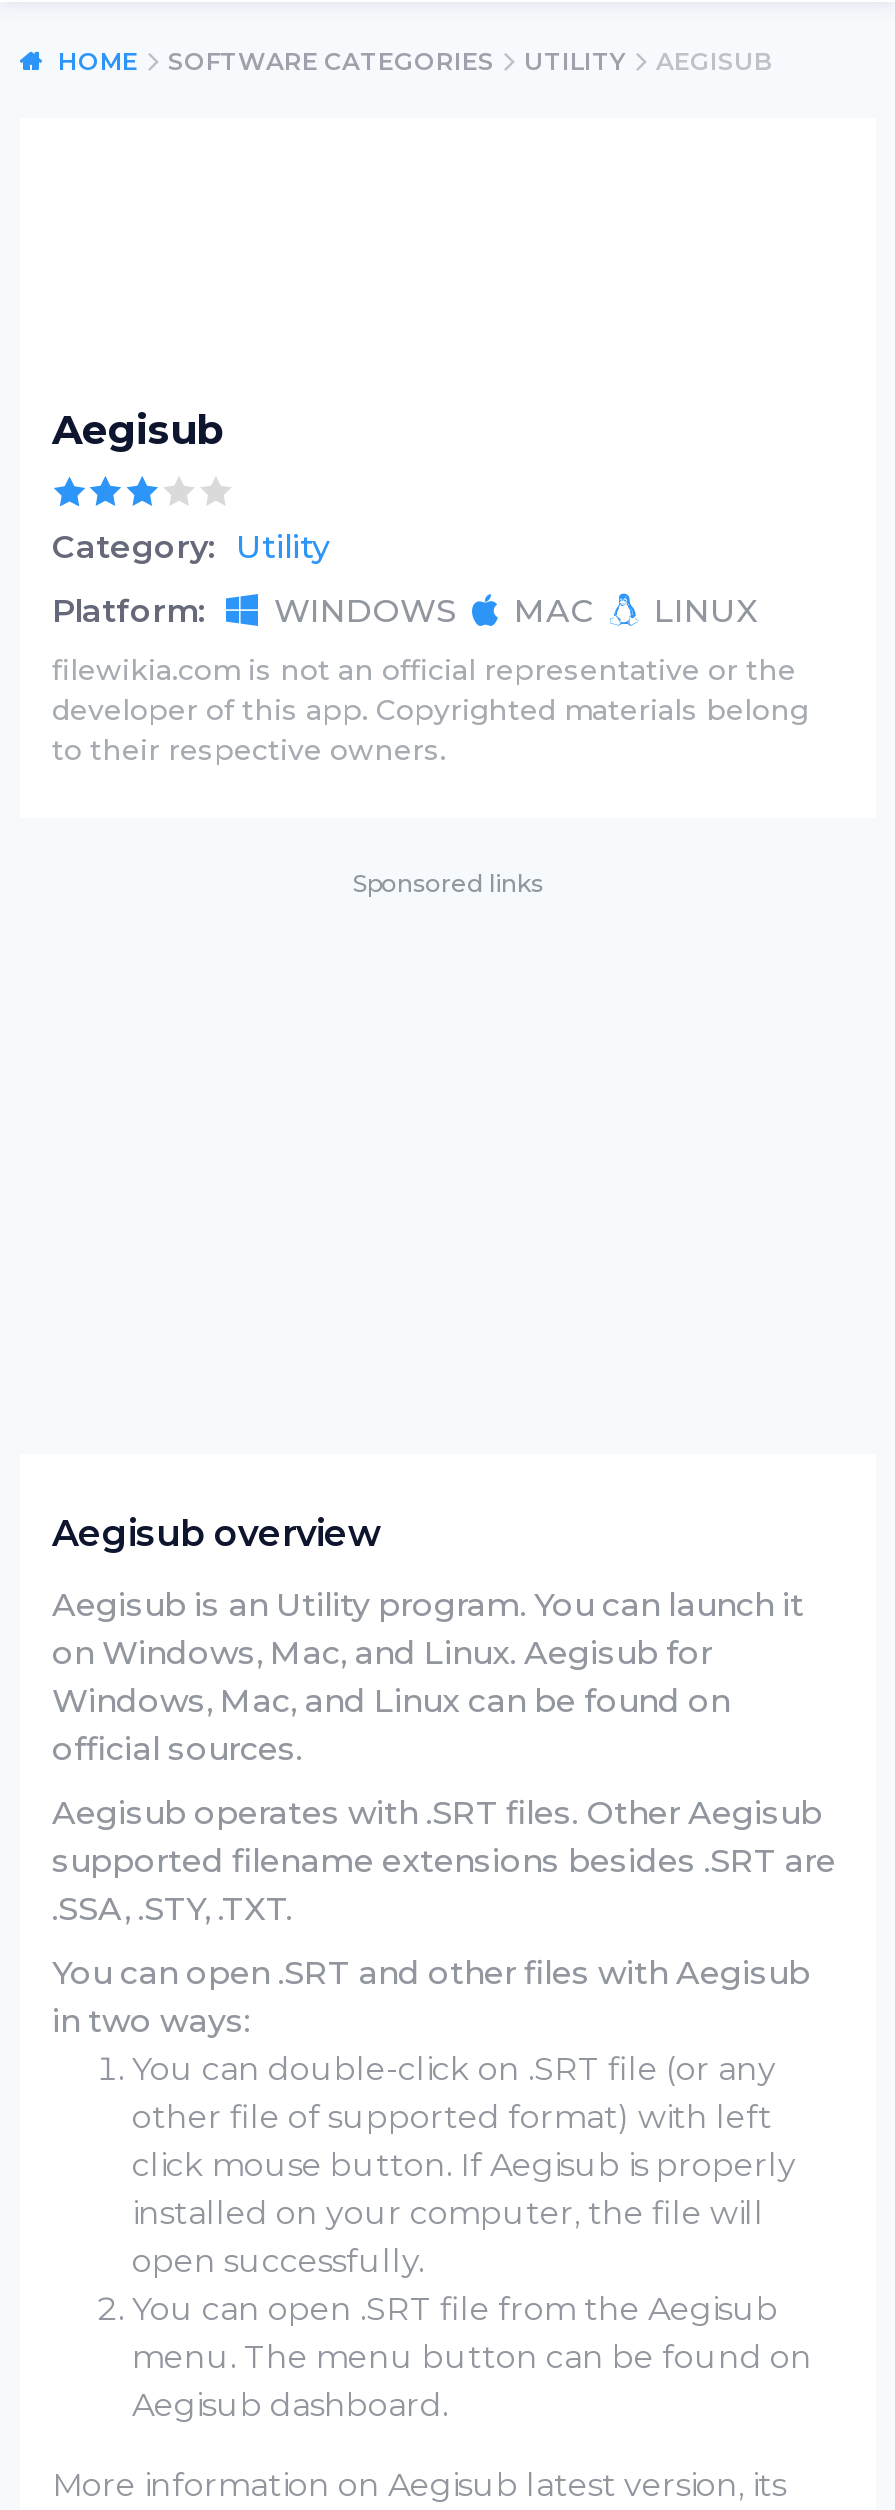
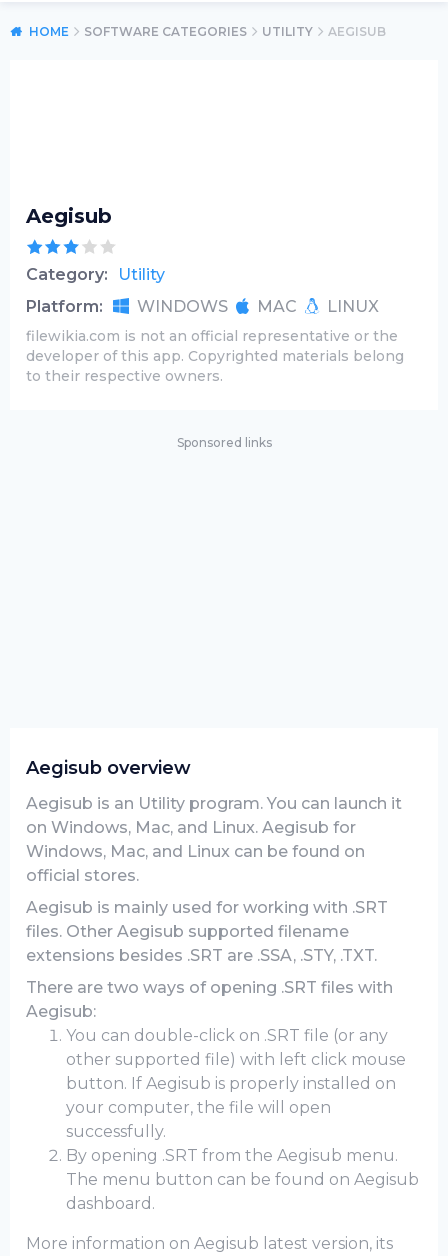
- official sources.
+ official stores.

- Aegisub operates with .SRT files. Other Aegisub
- supported filename extensions besides .SRT are
- .SSA, .STY, .TXT.
+ Aegisub is mainly used for working with .SRT
+ files. Other Aegisub supported filename
+ extensions besides .SRT are .SSA, .STY, .TXT.

- You can open .SRT and other files with Aegisub
- in two ways:
+ There are two ways of opening .SRT files with
+ Aegisub:

- other file of supported format) with left
- click mouse button. If Aegisub is properly
- installed on your computer, the file will
- open successfully.
- You can open .SRT file from the Aegisub
- menu. The menu button can be found on
- Aegisub dashboard.
+ other supported file) with left click mouse
+ button. If Aegisub is properly installed on
+ your computer, the file will open
+ successfully.
+ By opening .SRT from the Aegisub menu.
+ The menu button can be found on Aegisub
+ dashboard.
